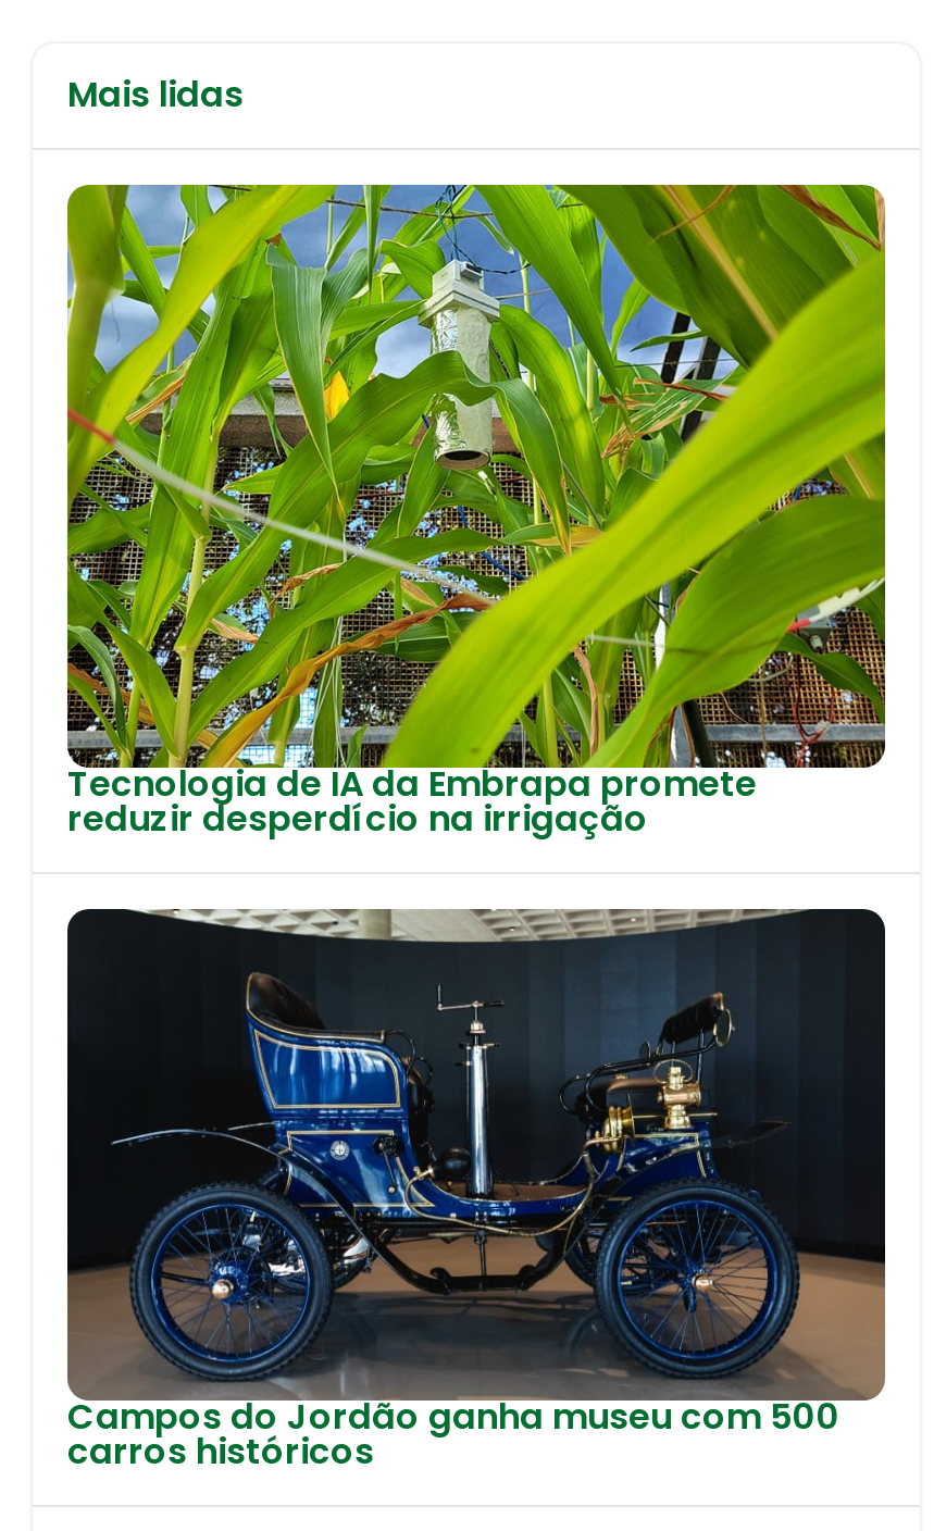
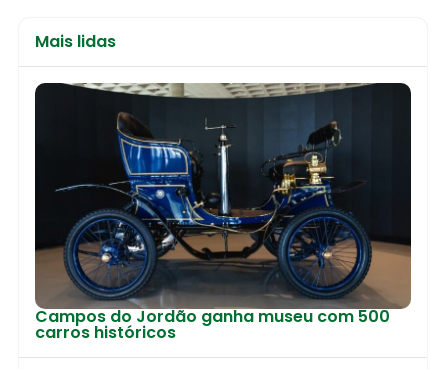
- [image]
- Tecnologia de IA da Embrapa promete
- reduzir desperdício na irrigação
